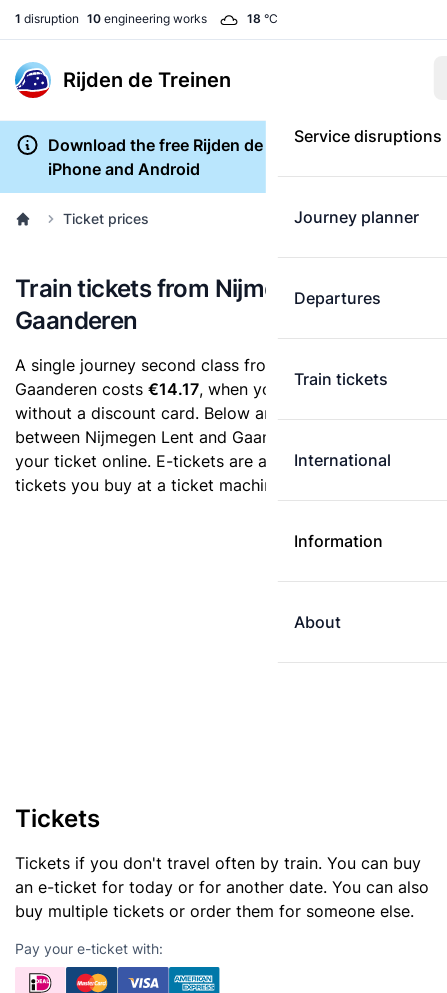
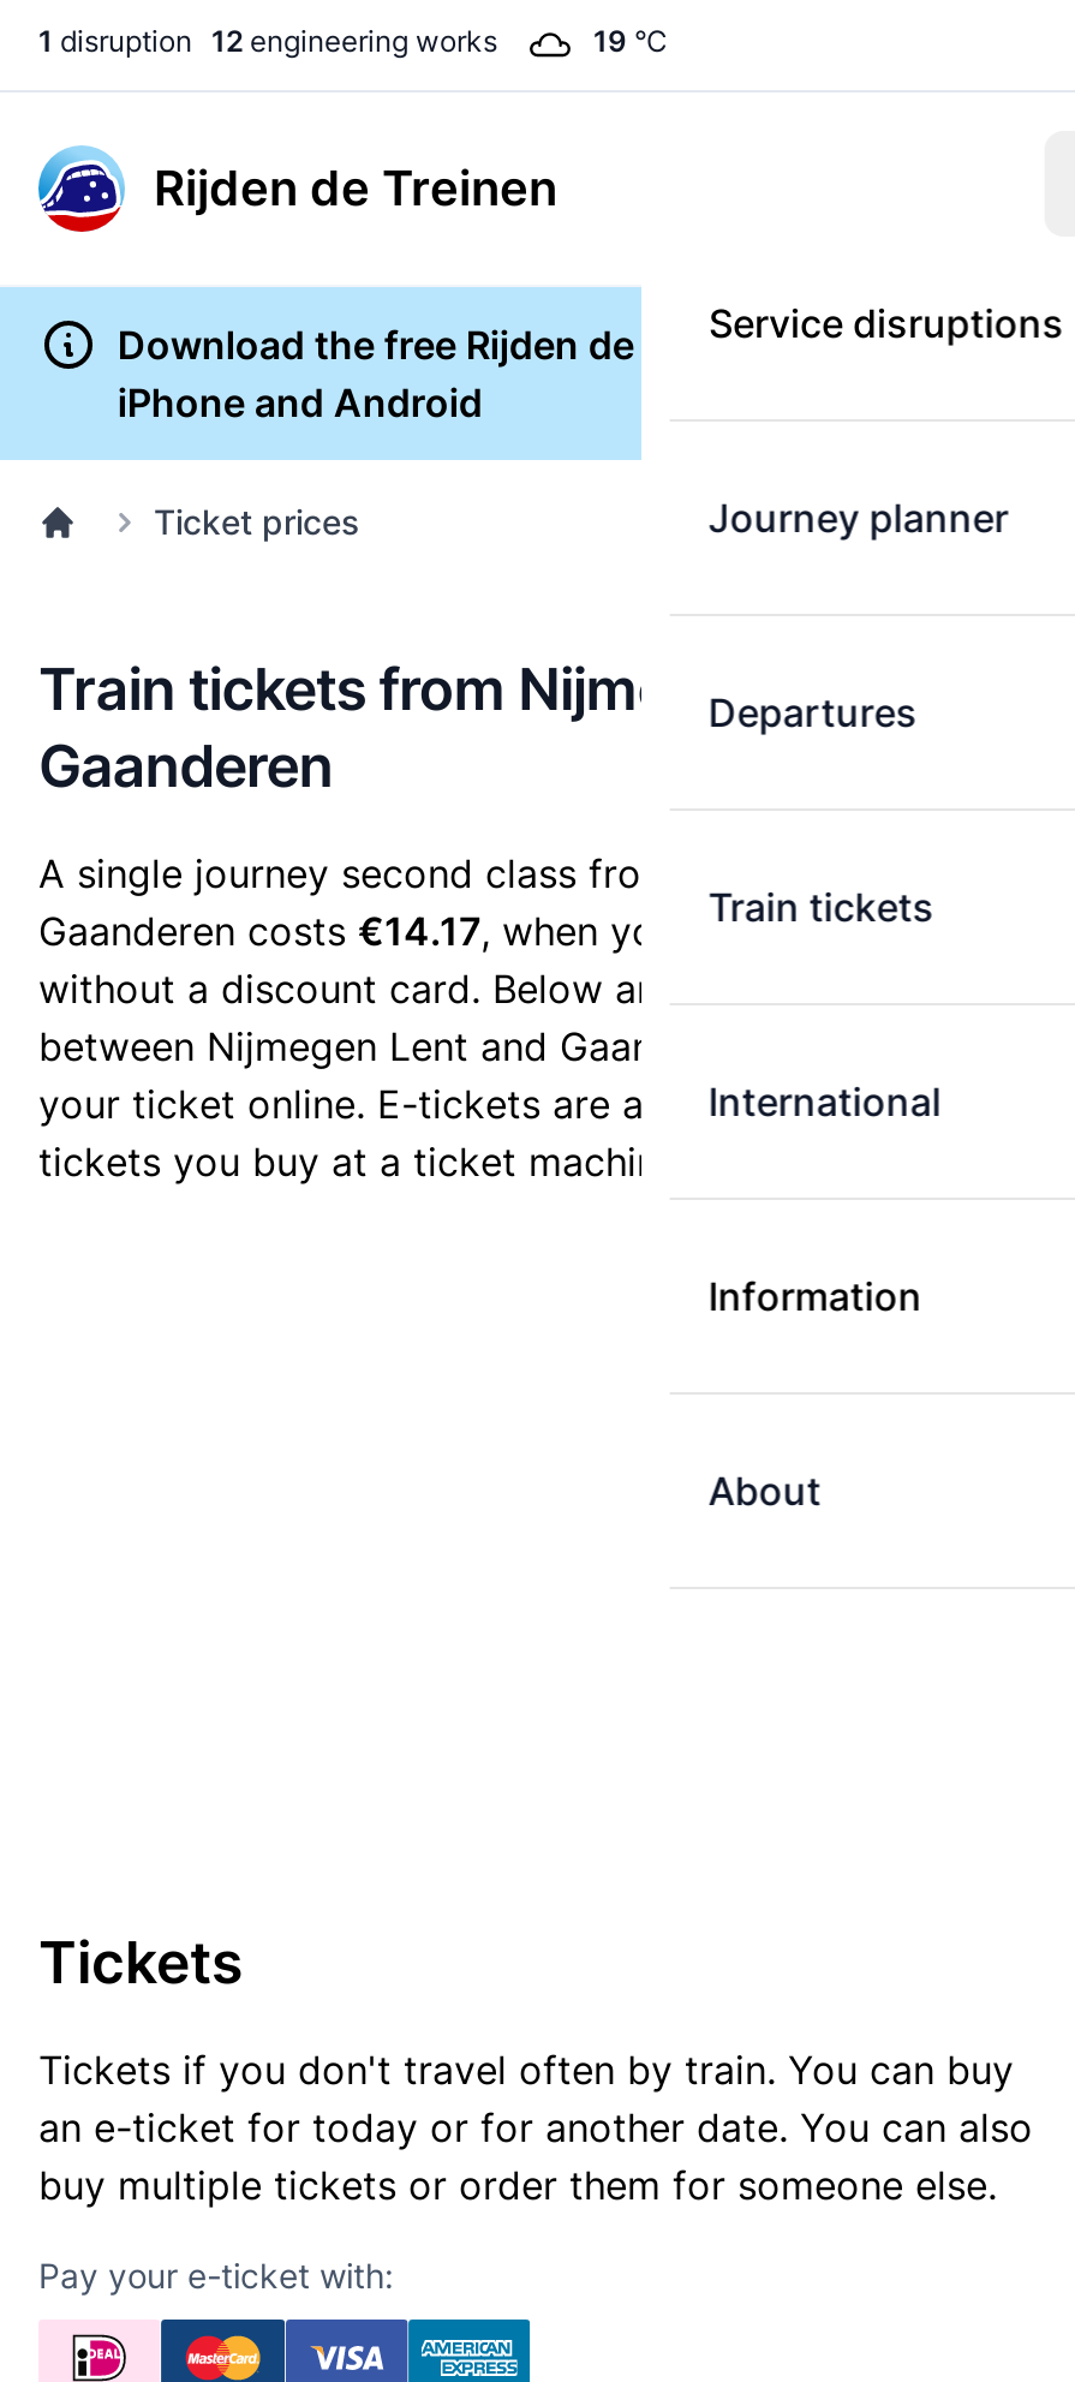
- 1 disruption 10 engineering works
+ 1 disruption 12 engineering works

- 18 °C
+ 19 °C
